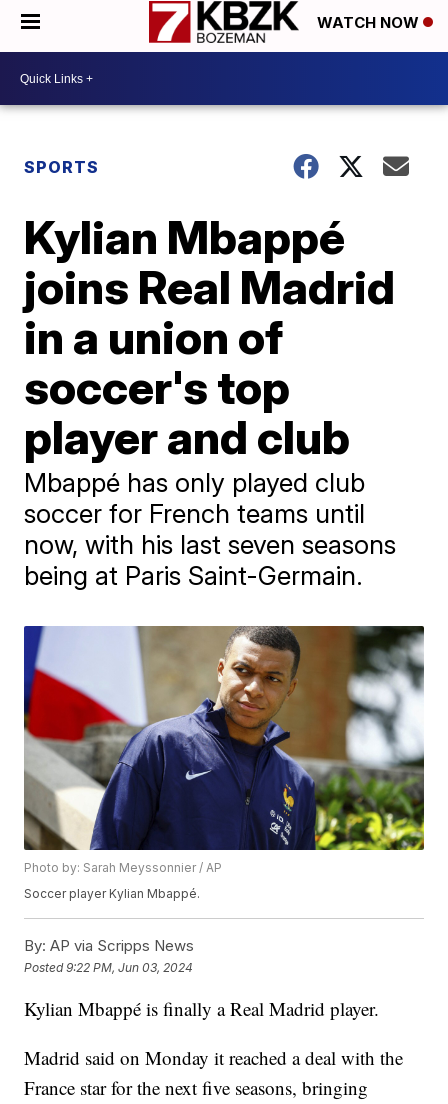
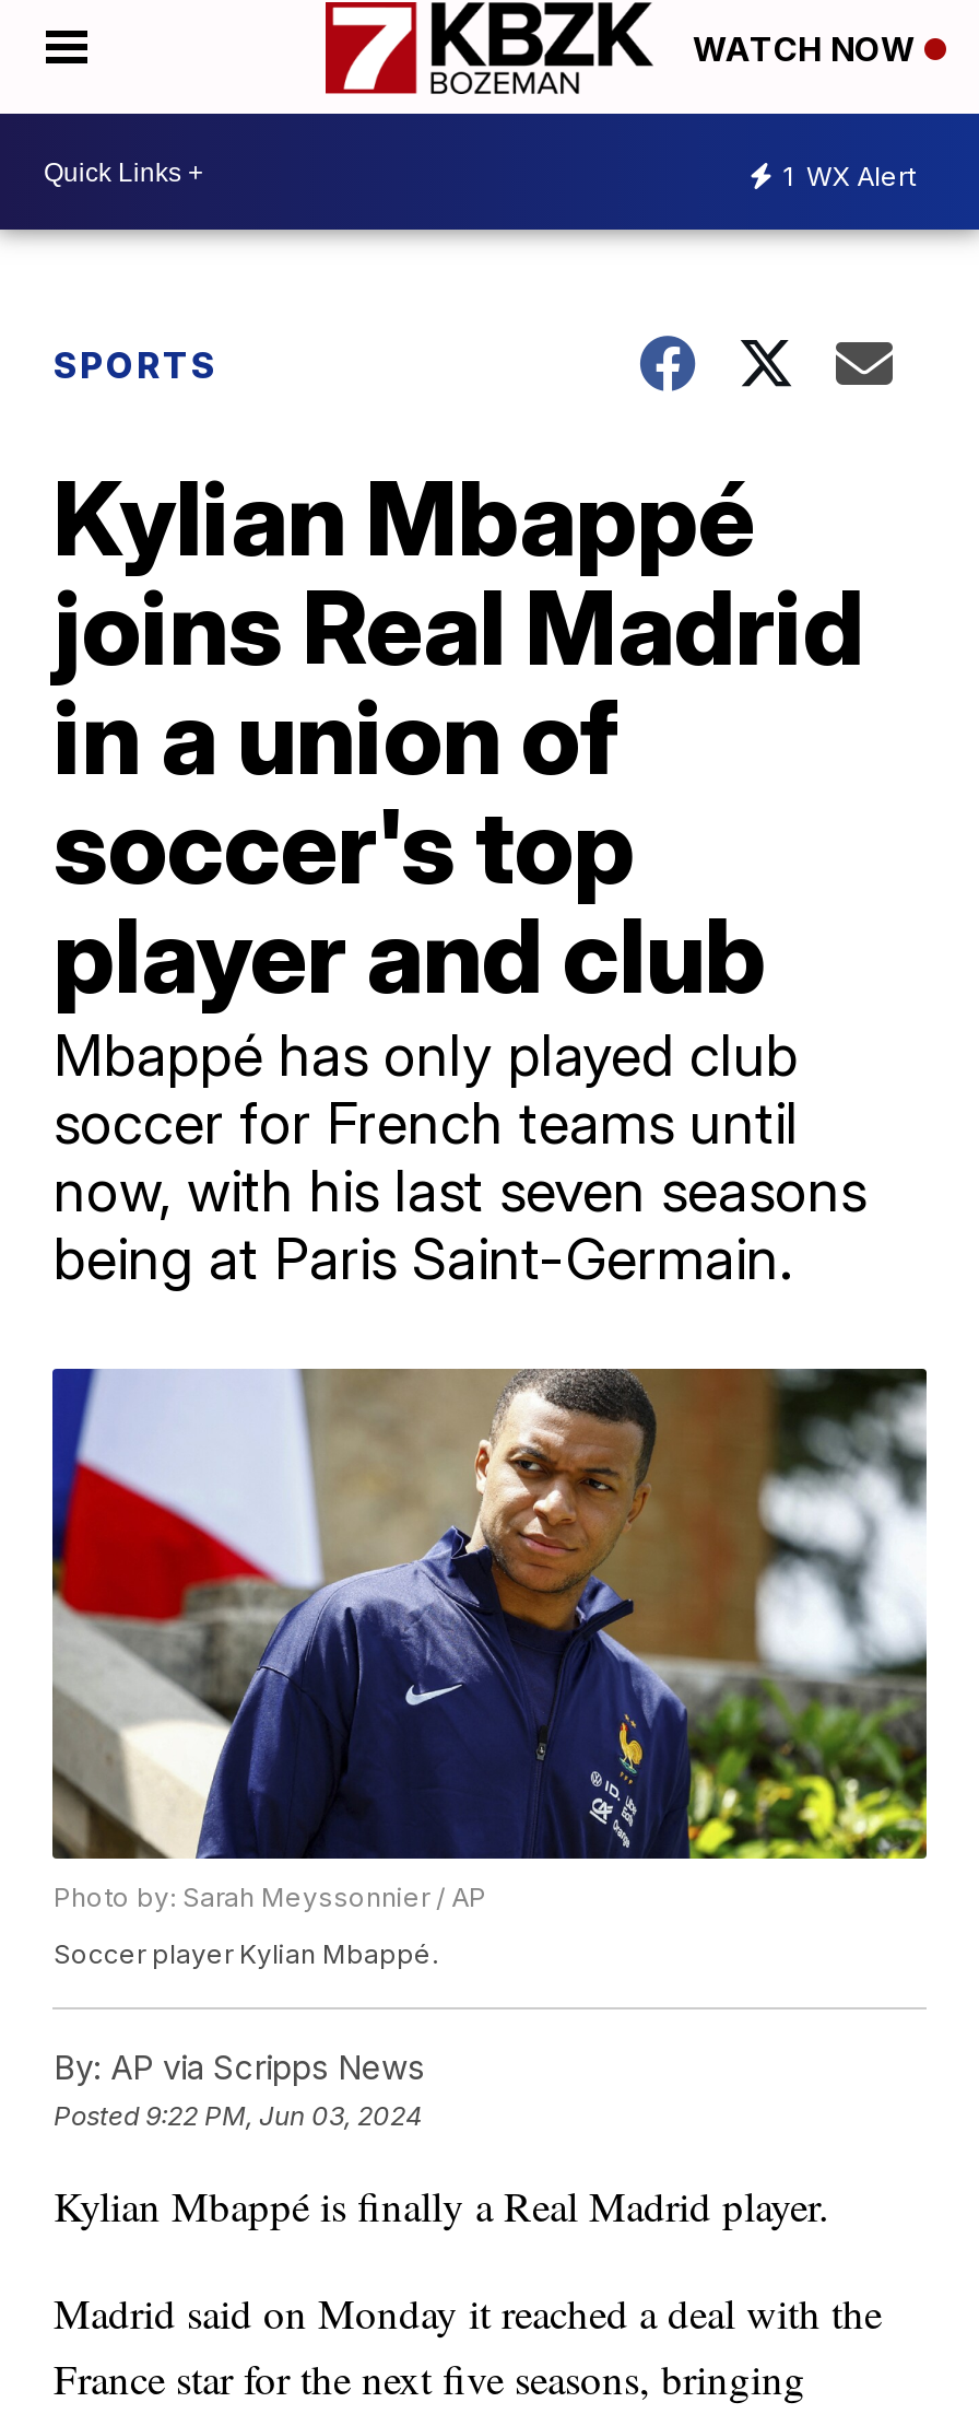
+ 1 WX Alert
